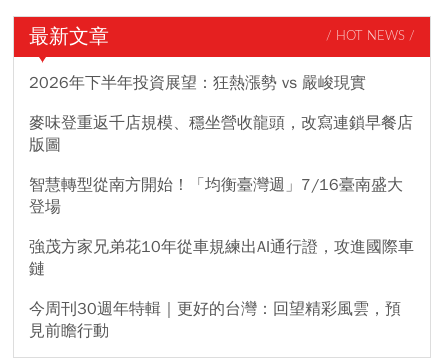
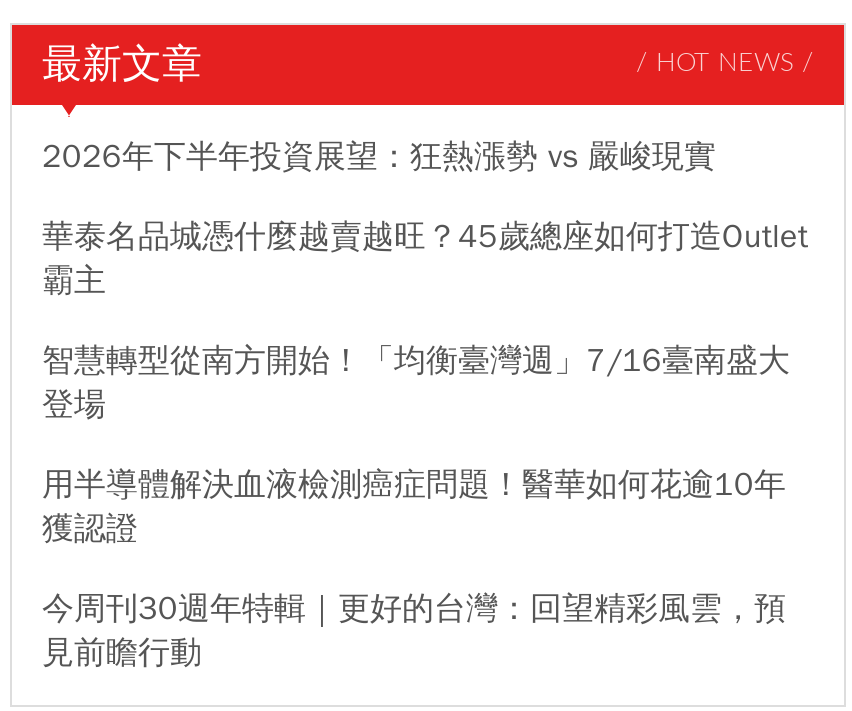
- 麥味登重返千店規模、穩坐營收龍頭，改寫連鎖早餐店
- 版圖
+ 華泰名品城憑什麼越賣越旺？45歲總座如何打造Outlet
+ 霸主

- 強茂方家兄弟花10年從車規練出AI通行證，攻進國際車
- 鏈
+ 用半導體解決血液檢測癌症問題！醫華如何花逾10年
+ 獲認證
